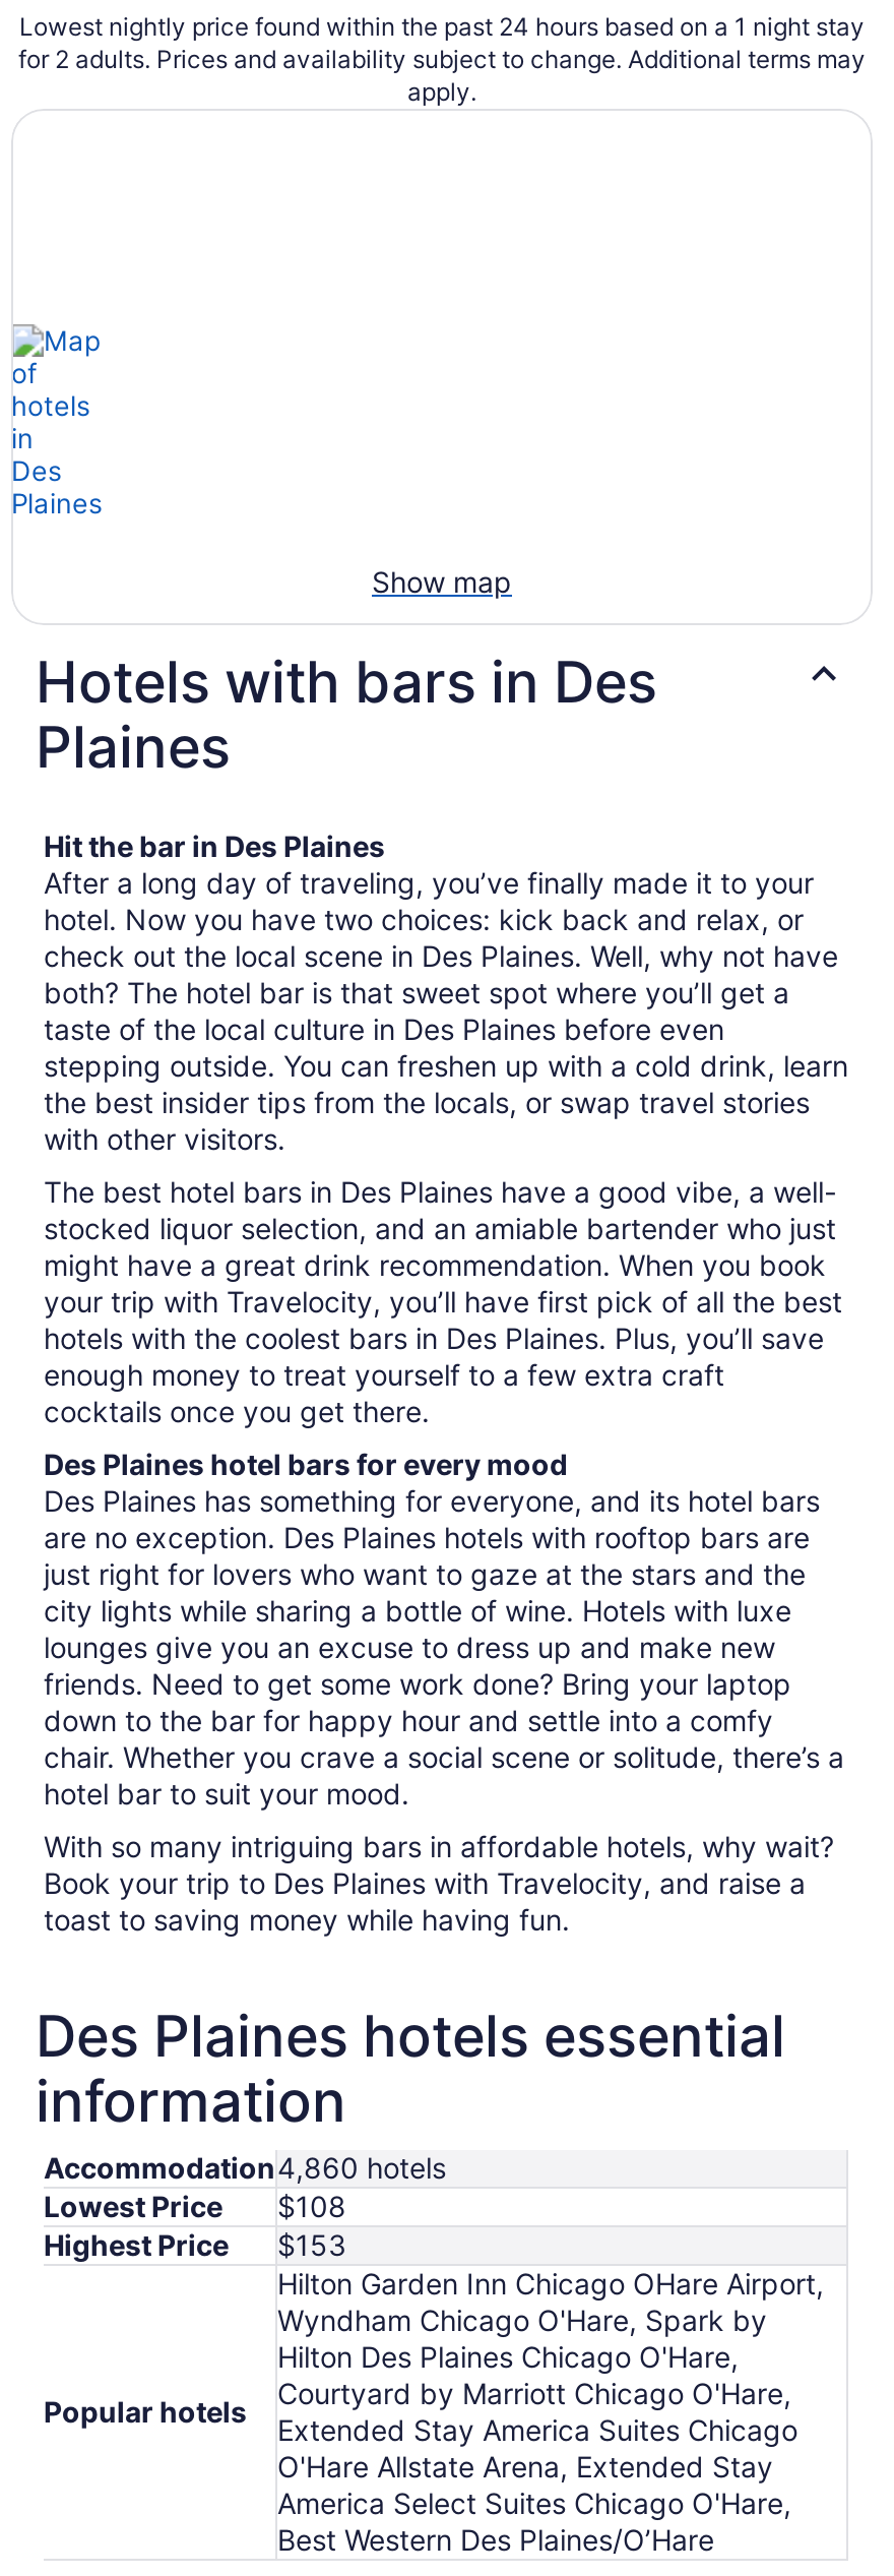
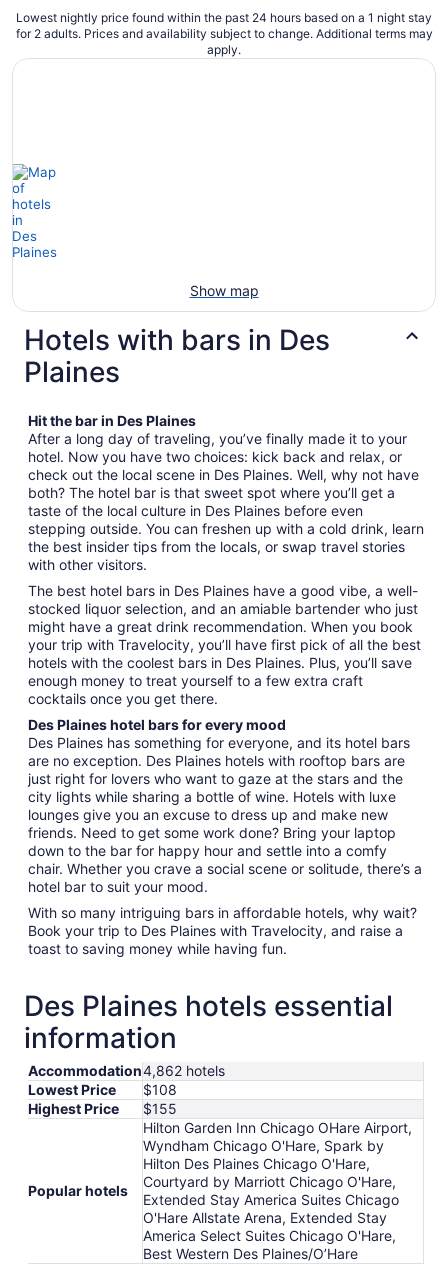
- Accommodation4,860 hotels
+ Accommodation4,862 hotels

- Highest Price $153
+ Highest Price $155
